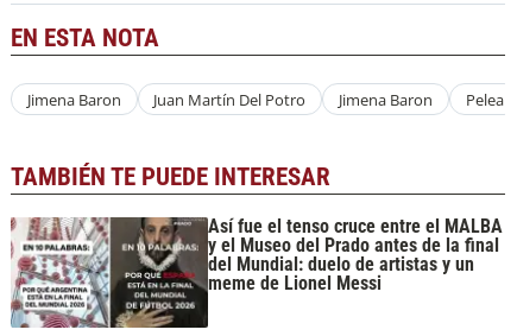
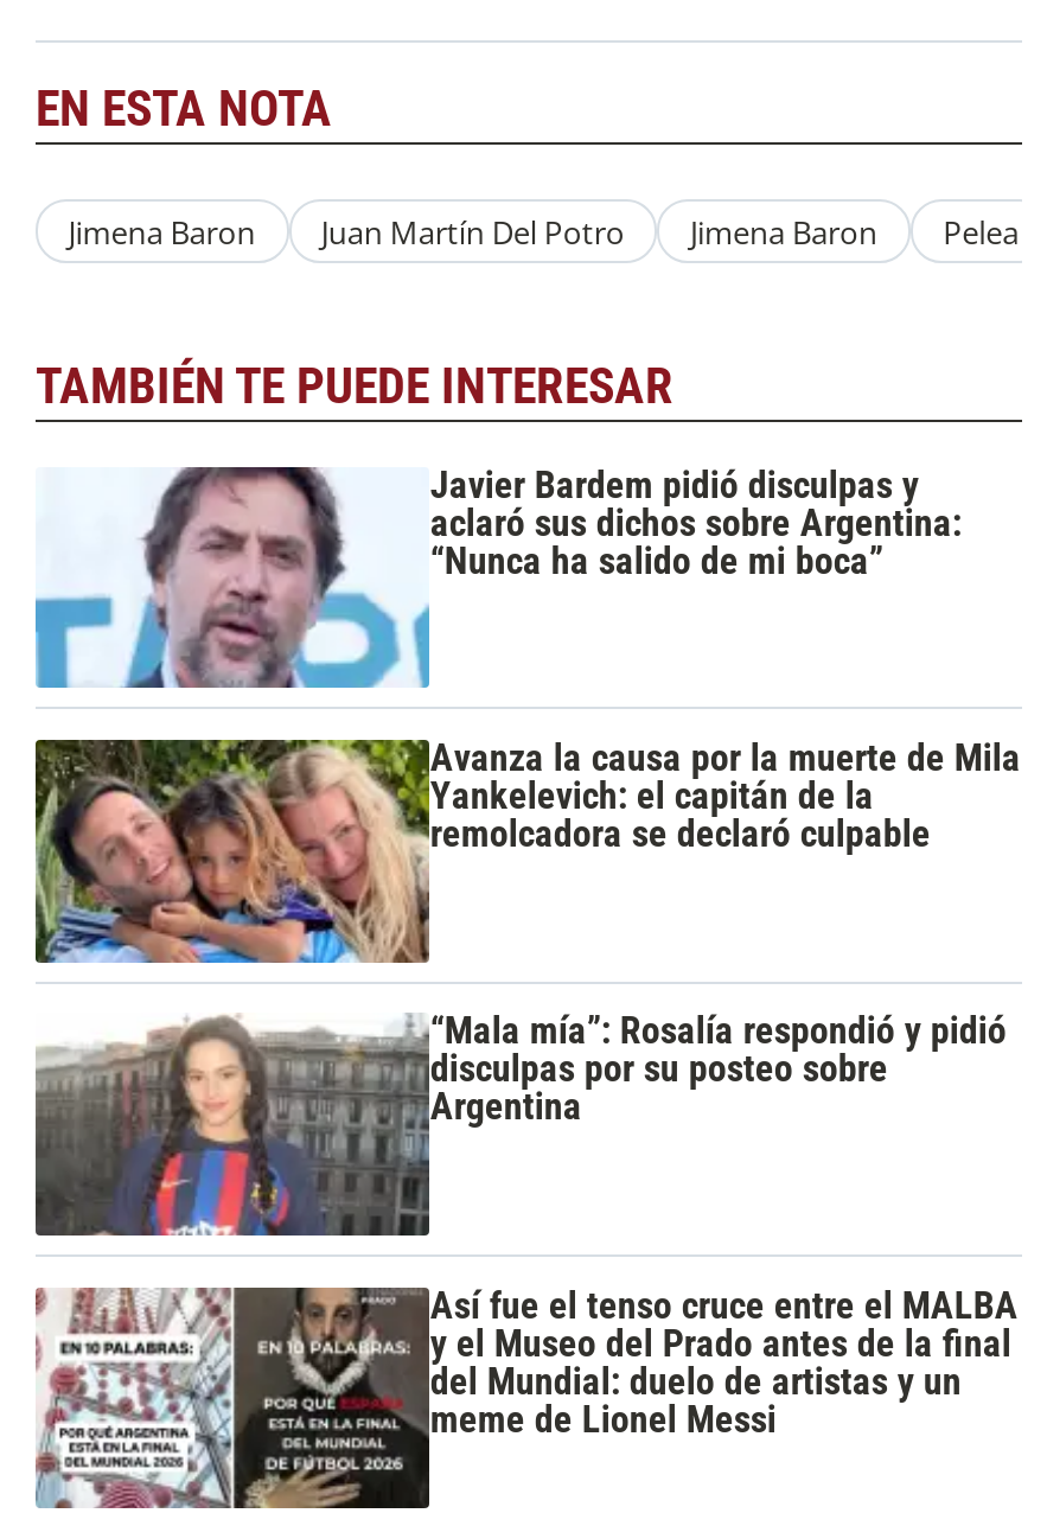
+ [image]
+ Javier Bardem pidió disculpas y
+ aclaró sus dichos sobre Argentina:
+ “Nunca ha salido de mi boca”

+ [image]
+ Avanza la causa por la muerte de Mila
+ Yankelevich: el capitán de la
+ remolcadora se declaró culpable

+ [image]
+ “Mala mía”: Rosalía respondió y pidió
+ disculpas por su posteo sobre
+ Argentina
